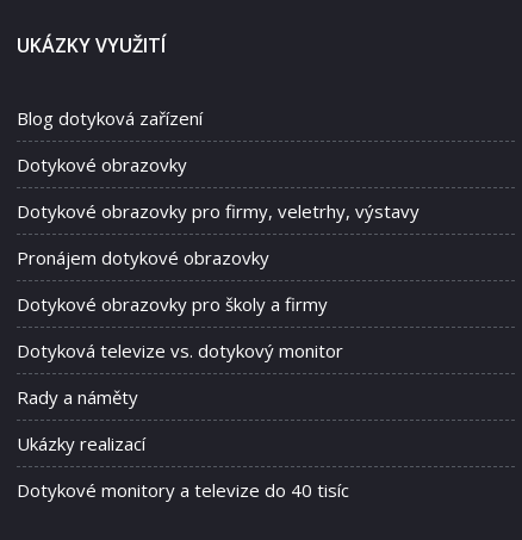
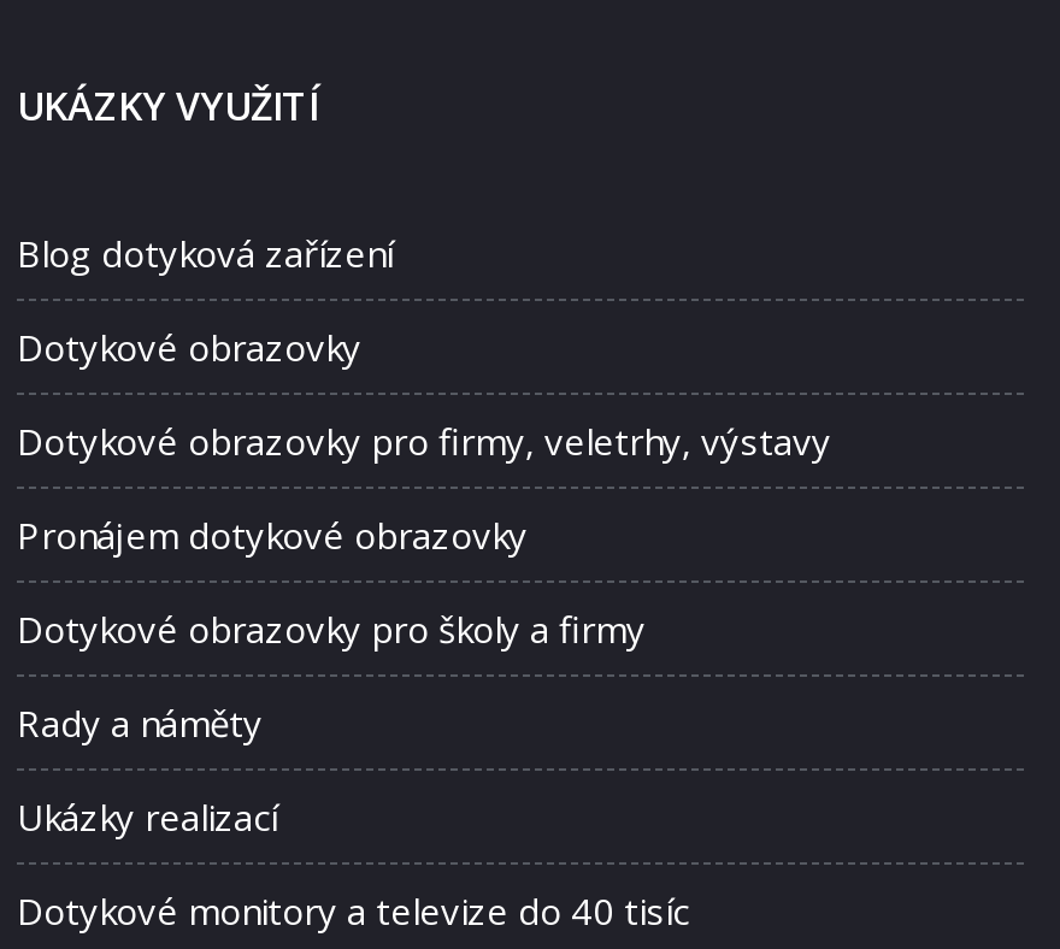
- Dotyková televize vs. dotykový monitor
